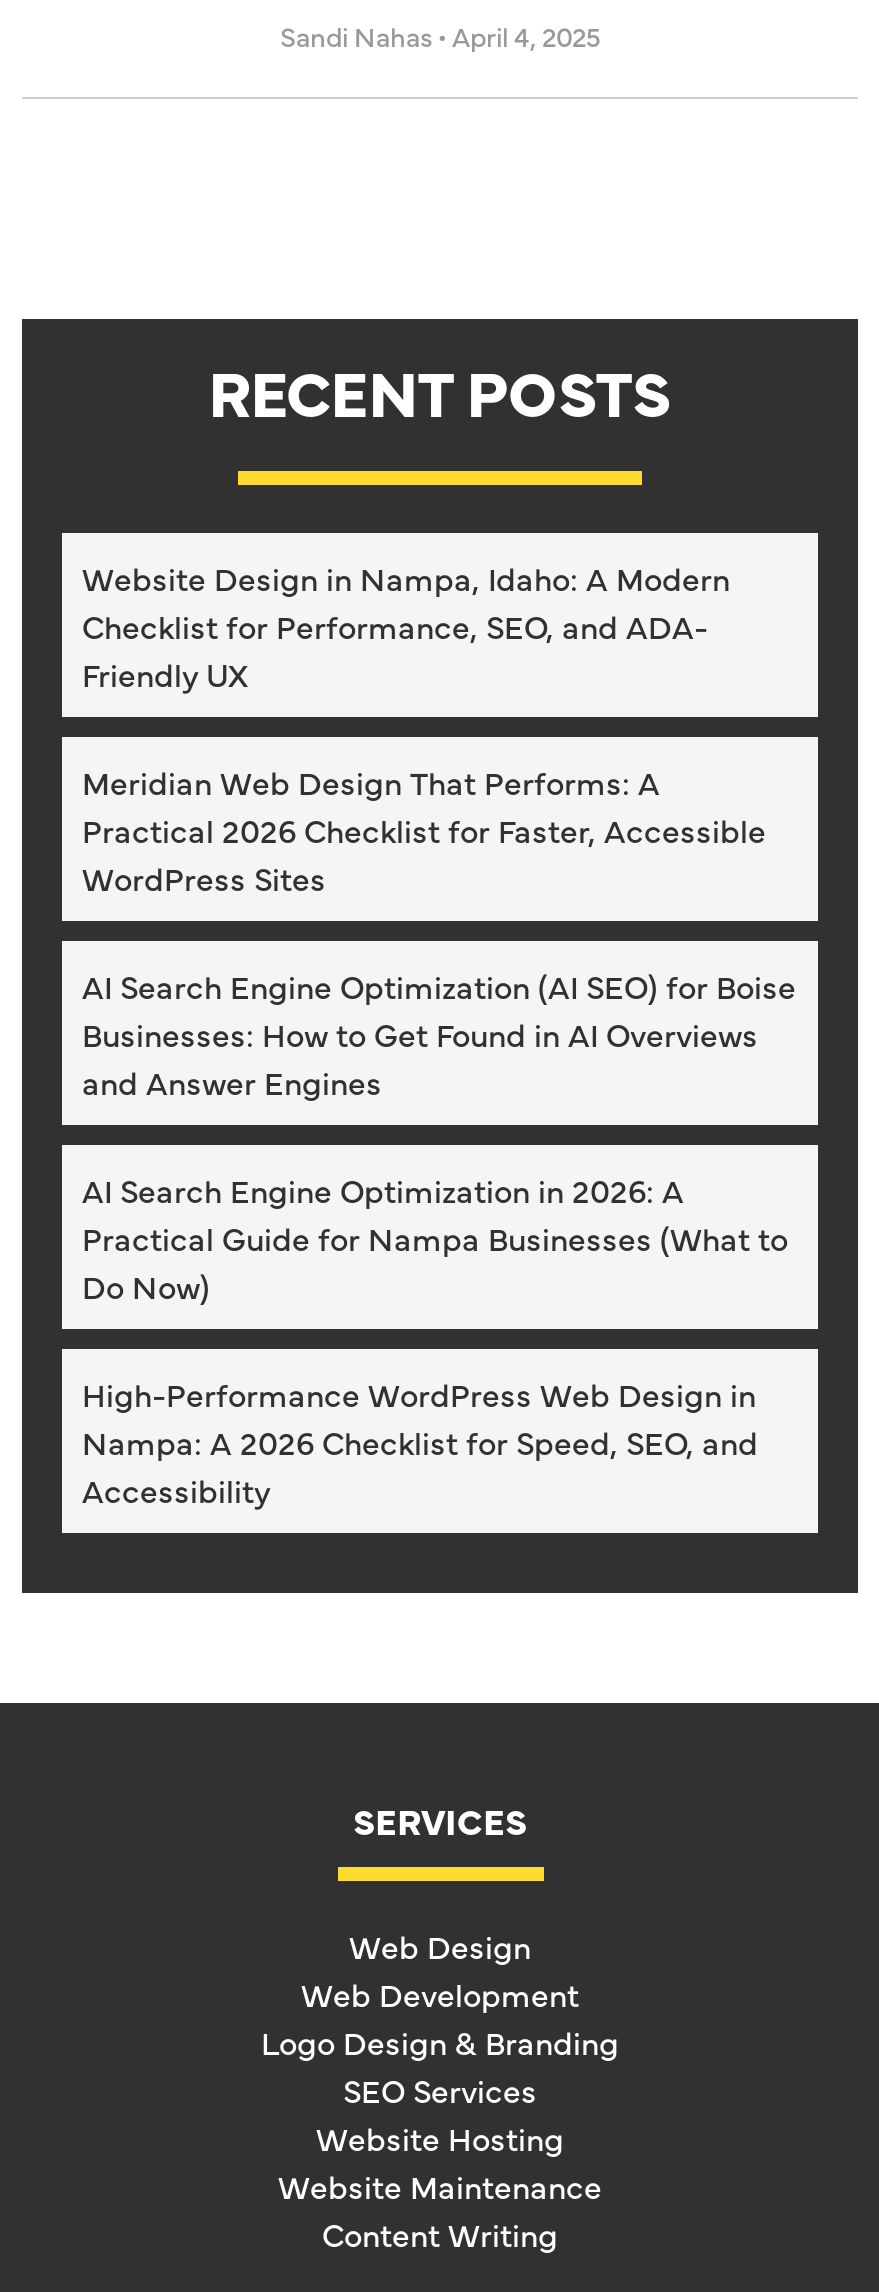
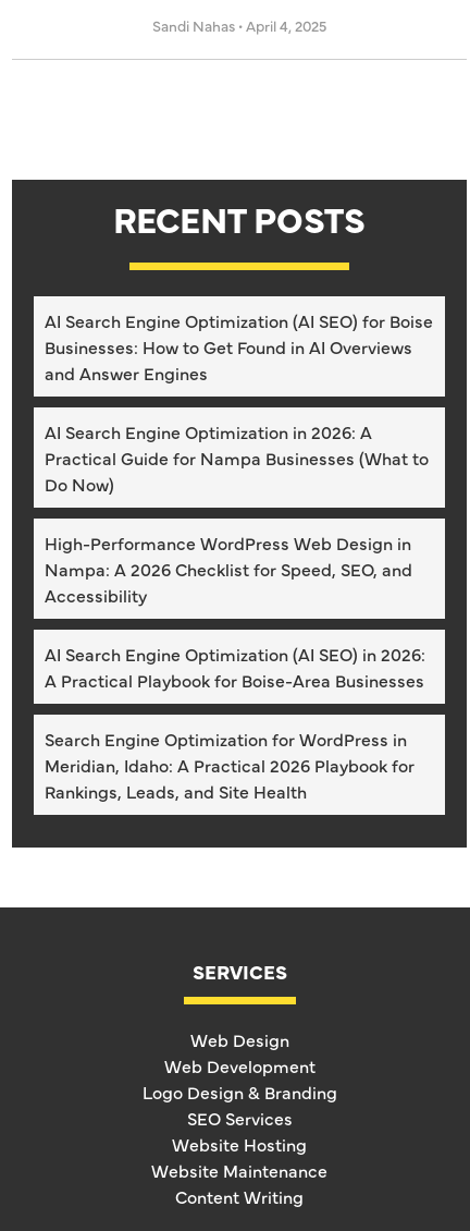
- Website Design in Nampa, Idaho: A Modern
- Checklist for Performance, SEO, and ADA-
- Friendly UX
- Meridian Web Design That Performs: A
- Practical 2026 Checklist for Faster, Accessible
- WordPress Sites

moved up: AI Search Engine Optimization (AI SEO) for Boise | Businesses: How to Get Found in AI Overviews | and Answer Engines | ... | Nampa: A 2026 Checklist for Speed, SEO, and | Accessibility

+ AI Search Engine Optimization (AI SEO) in 2026:
+ A Practical Playbook for Boise-Area Businesses
+ Search Engine Optimization for WordPress in
+ Meridian, Idaho: A Practical 2026 Playbook for
+ Rankings, Leads, and Site Health
